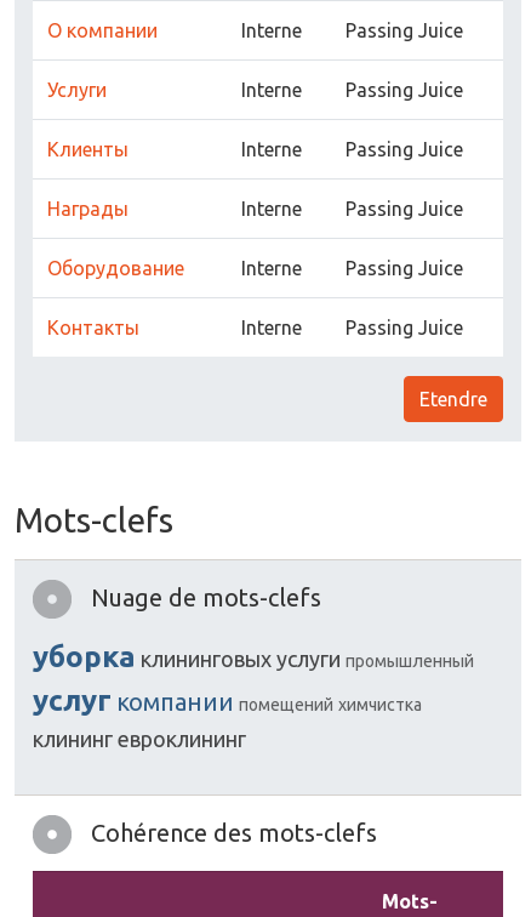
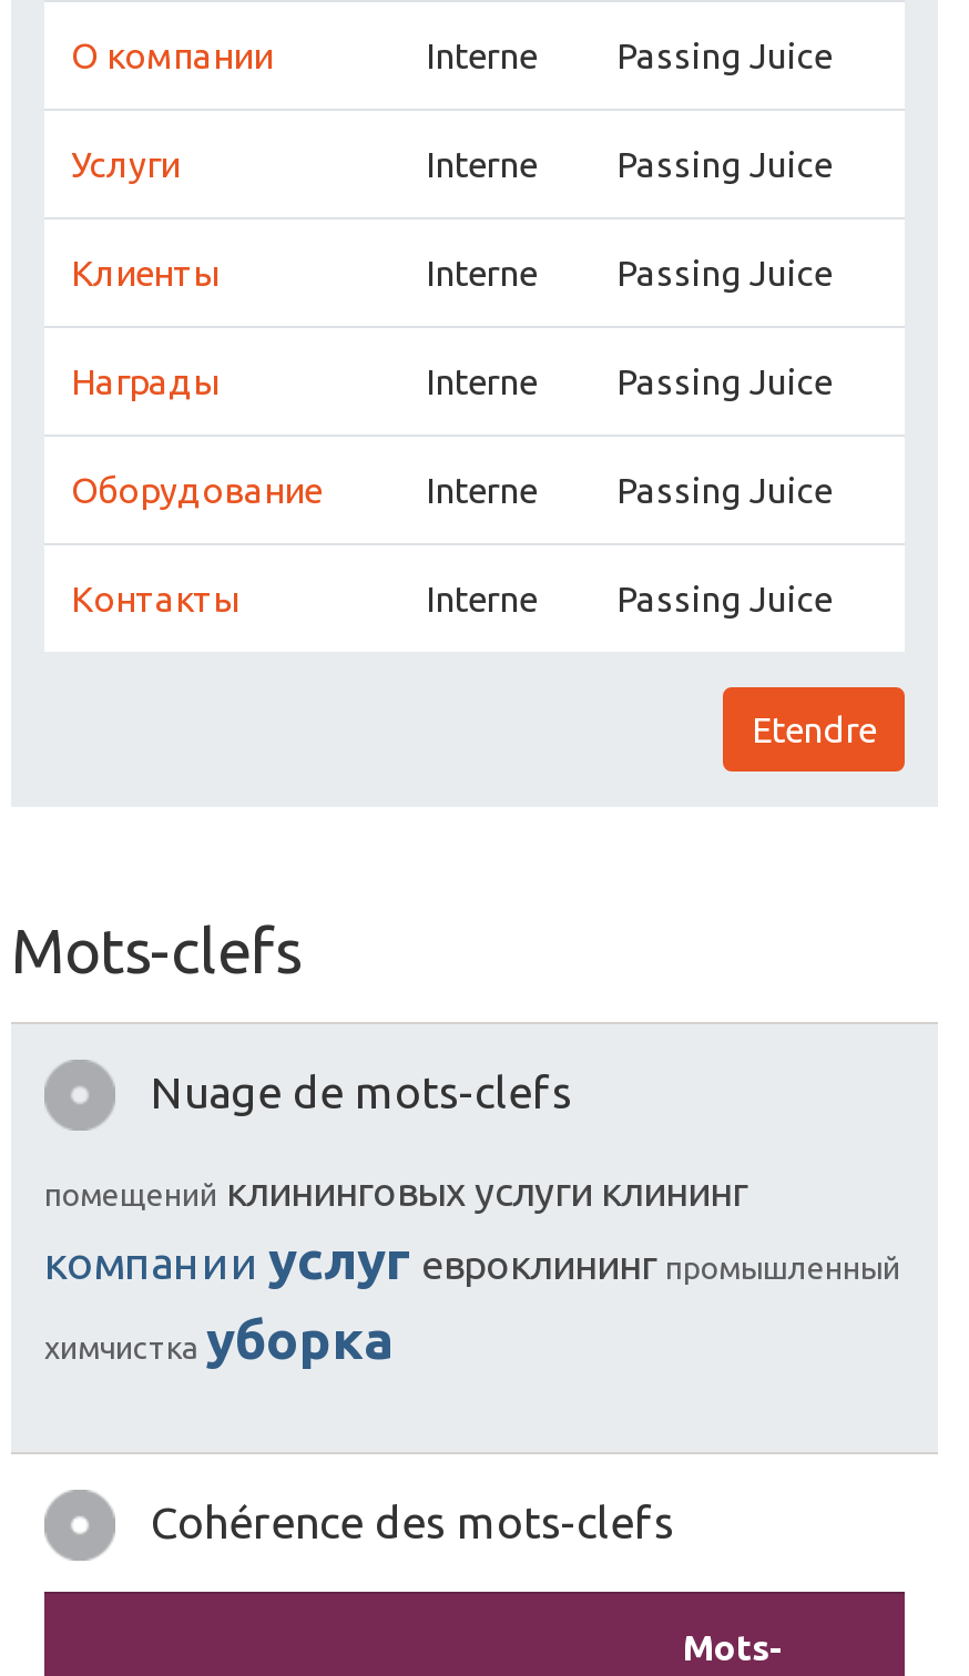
- уборка клининговых услуги промышленный
- услуг компании помещений химчистка
- клининг евроклининг
+ помещений клининговых услуги клининг
+ компании услуг евроклининг промышленный
+ химчистка уборка
